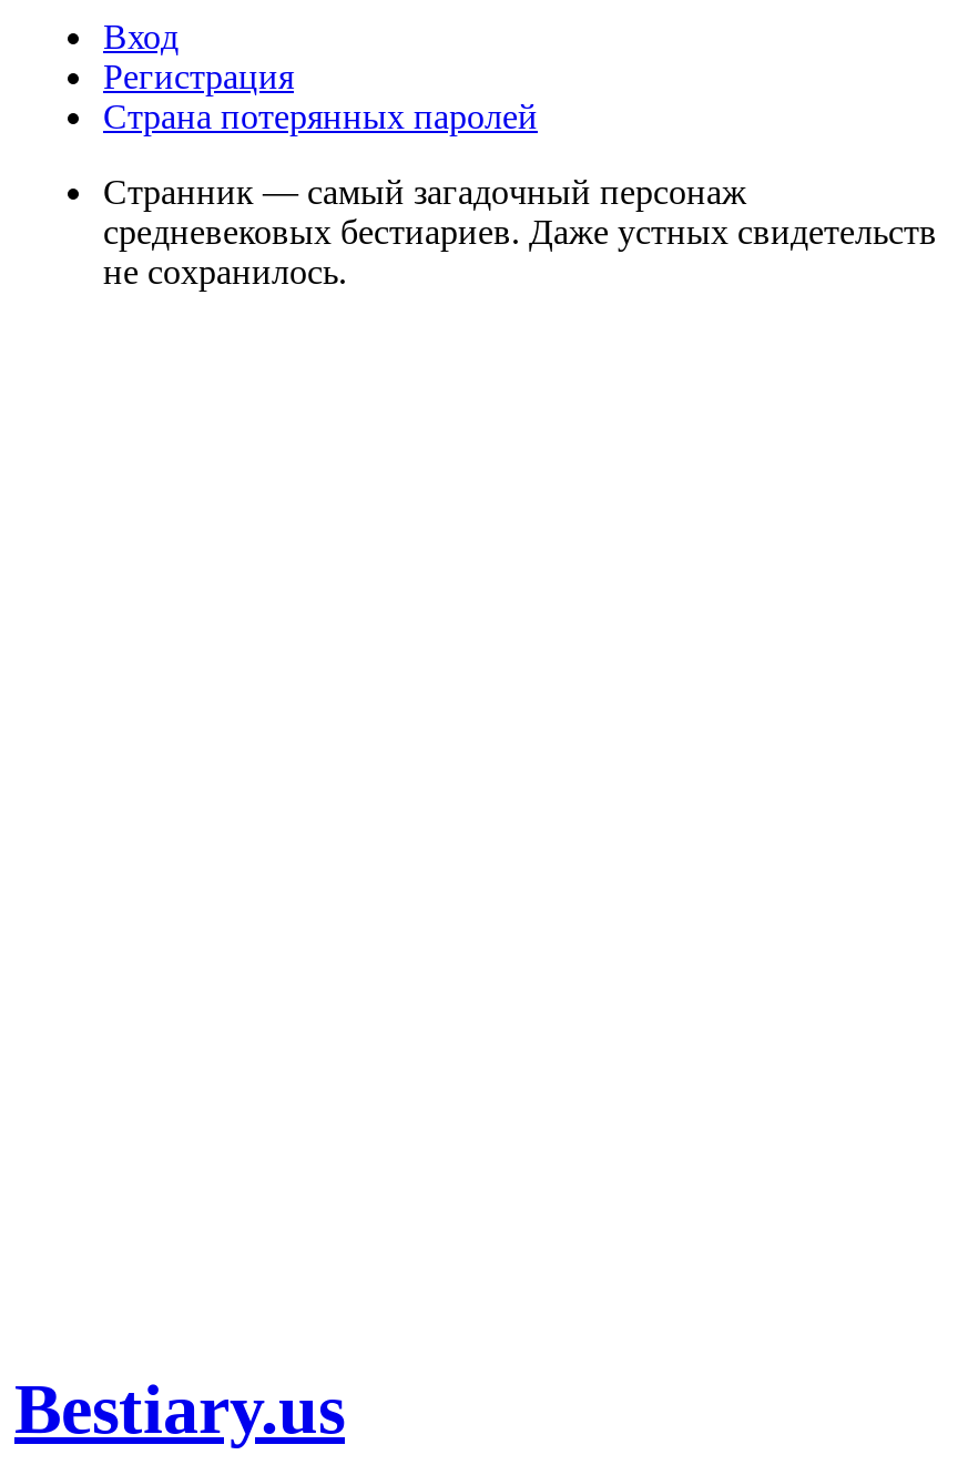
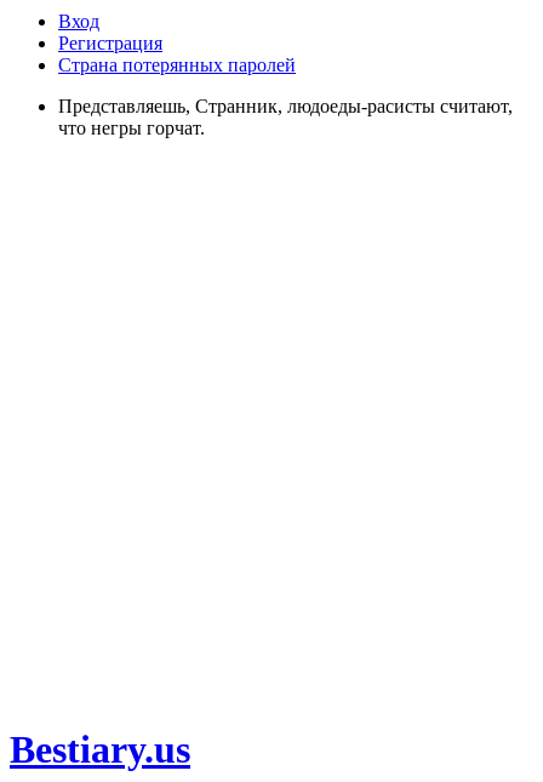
- Странник — самый загадочный персонаж
- средневековых бестиариев. Даже устных свидетельств
- не сохранилось.
+ Представляешь, Странник, людоеды-расисты считают,
+ что негры горчат.
